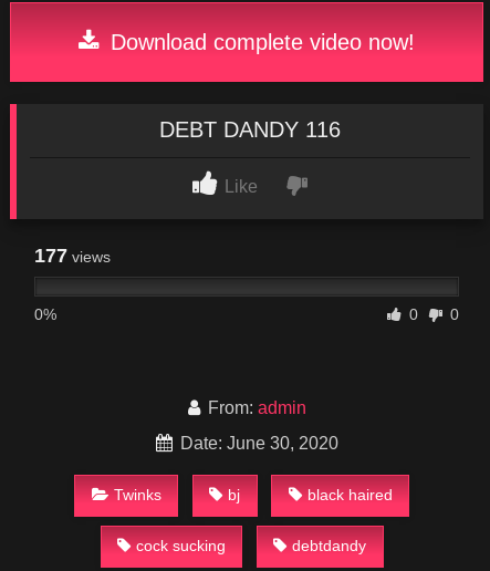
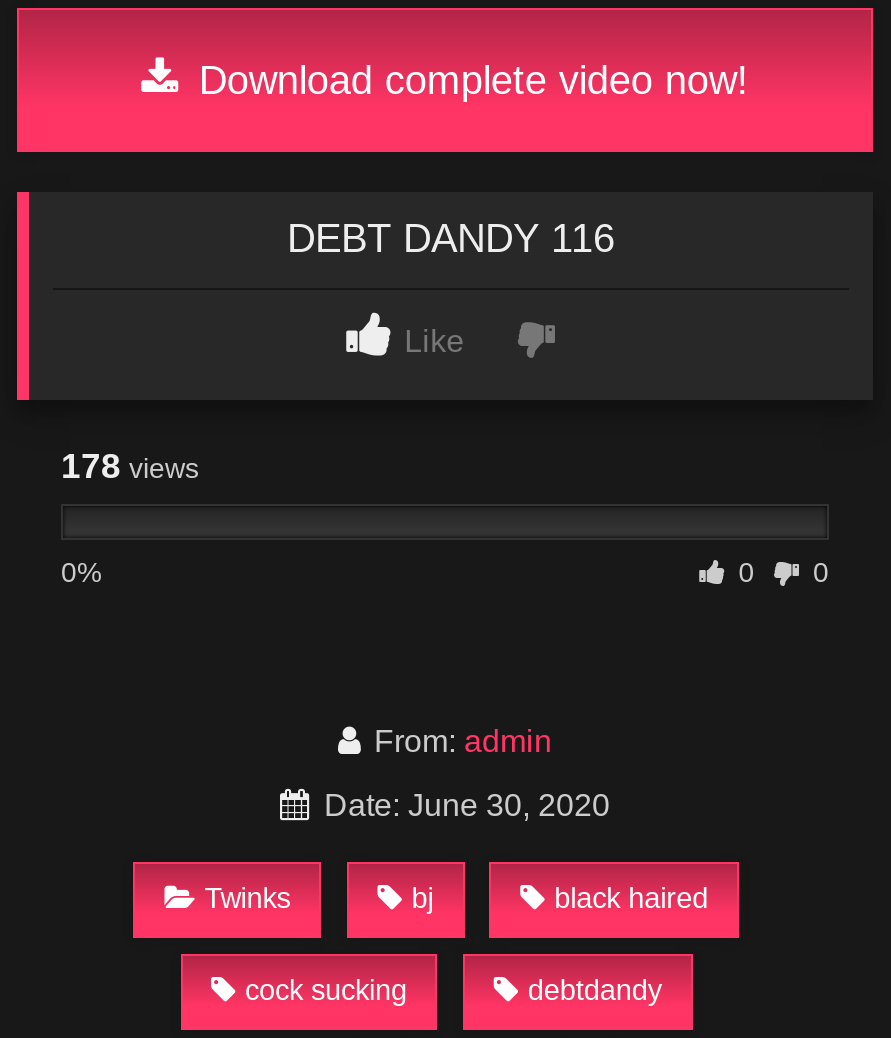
- 177 views
+ 178 views
